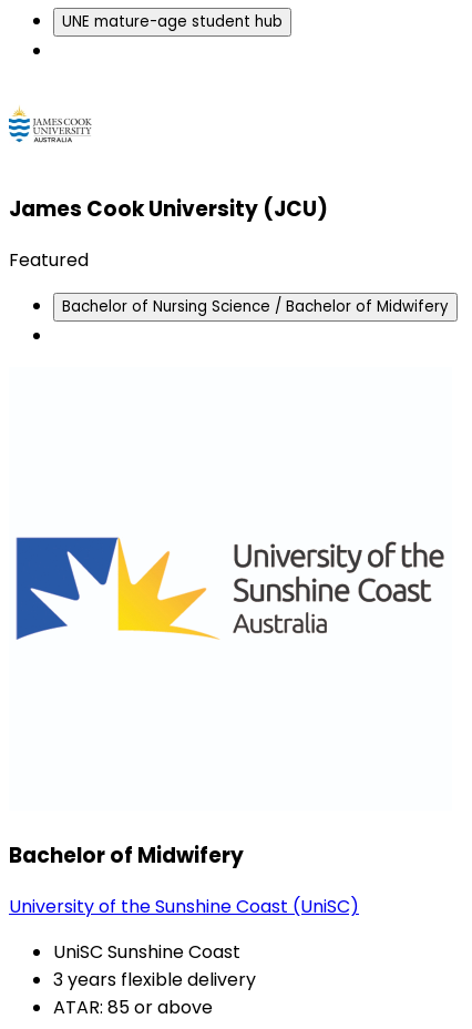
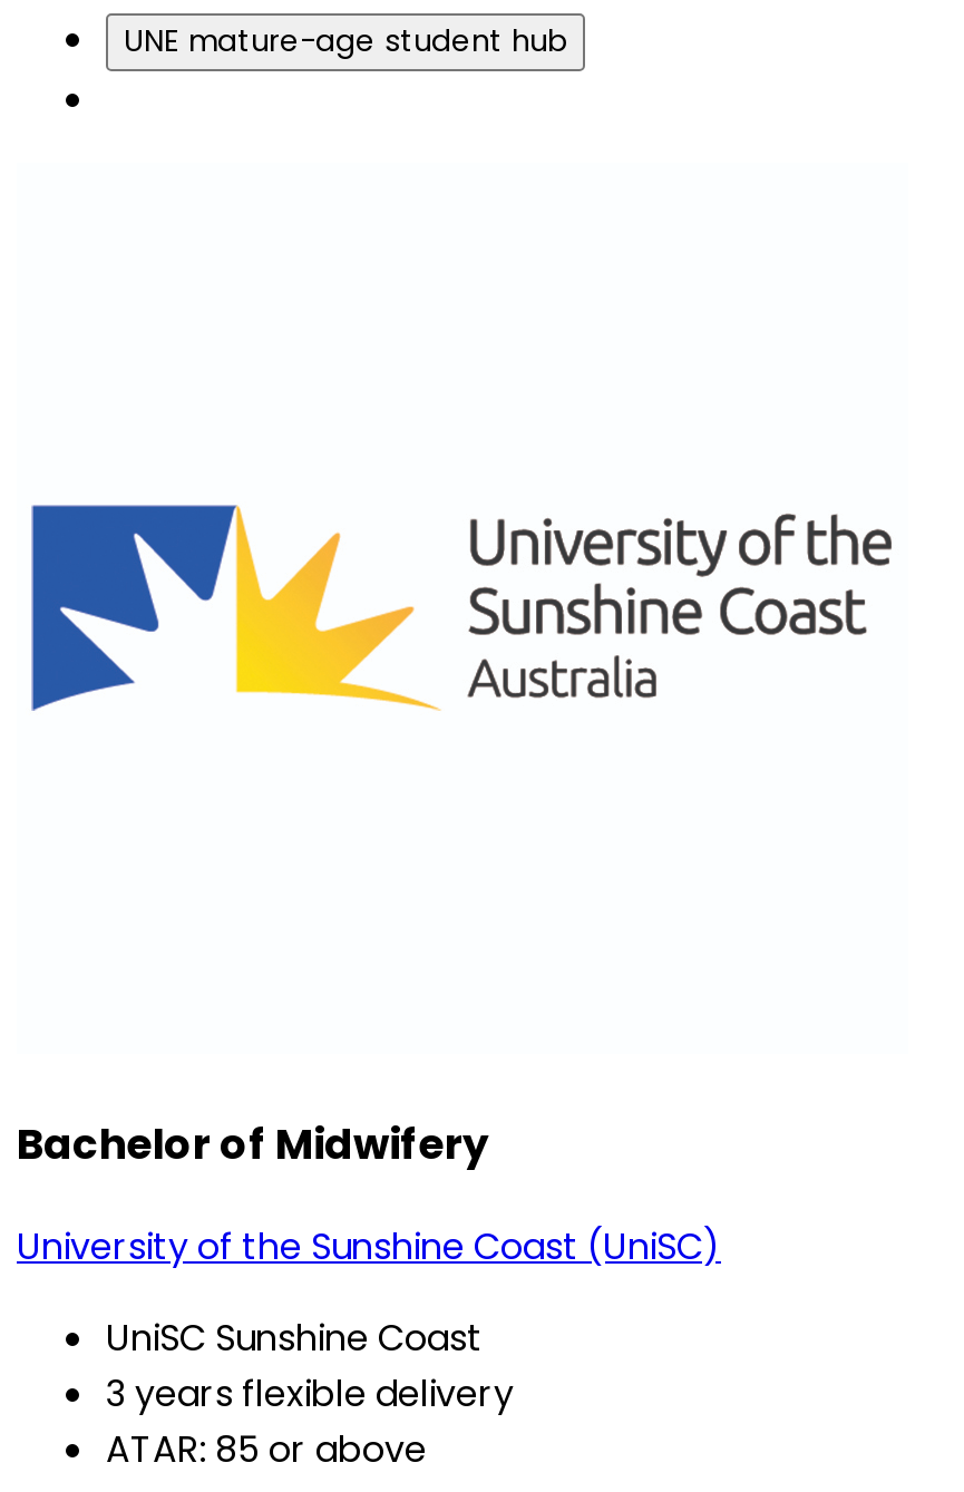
- [image]

- James Cook University (JCU)
- Featured
- Bachelor of Nursing Science / Bachelor of Midwifery
